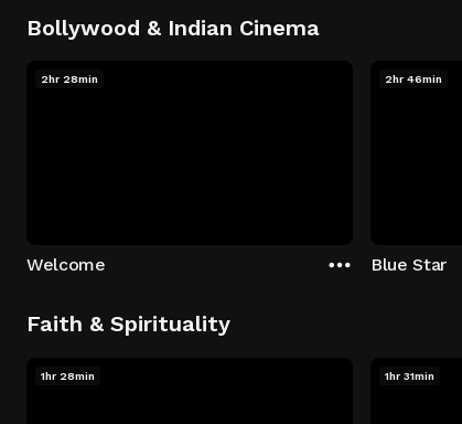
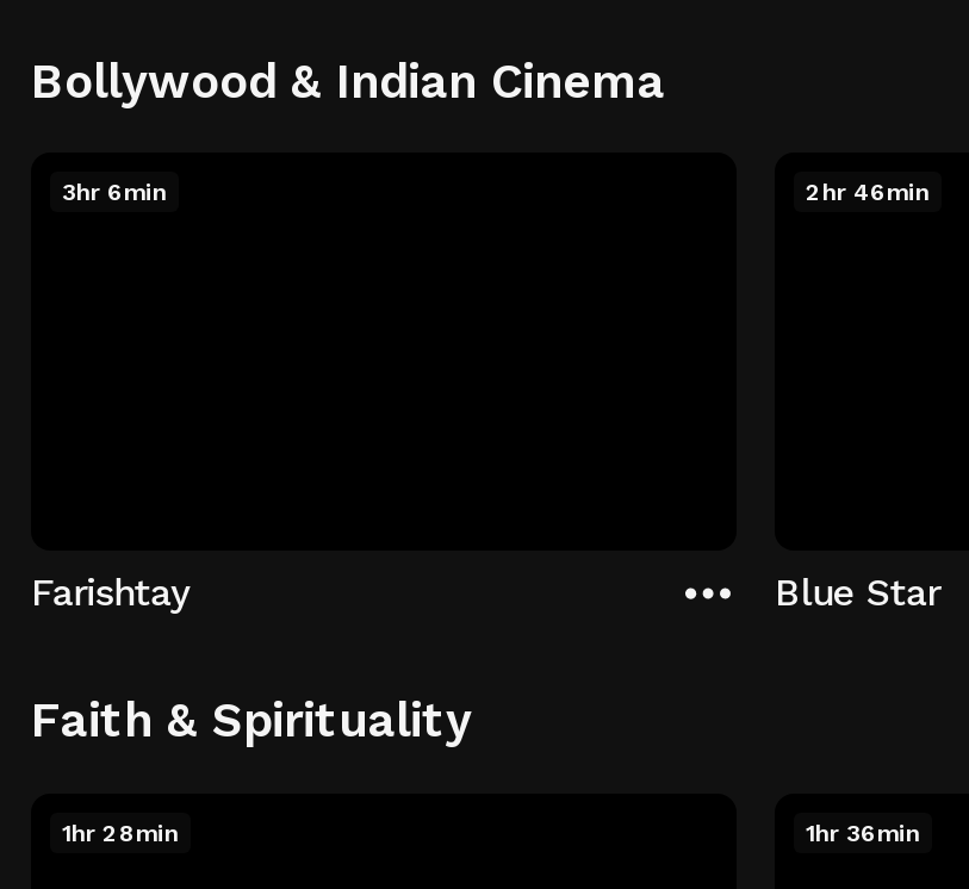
- 2hr 28min
+ 3hr 6min

- Welcome
+ Farishtay

- 1hr 31min
+ 1hr 36min
